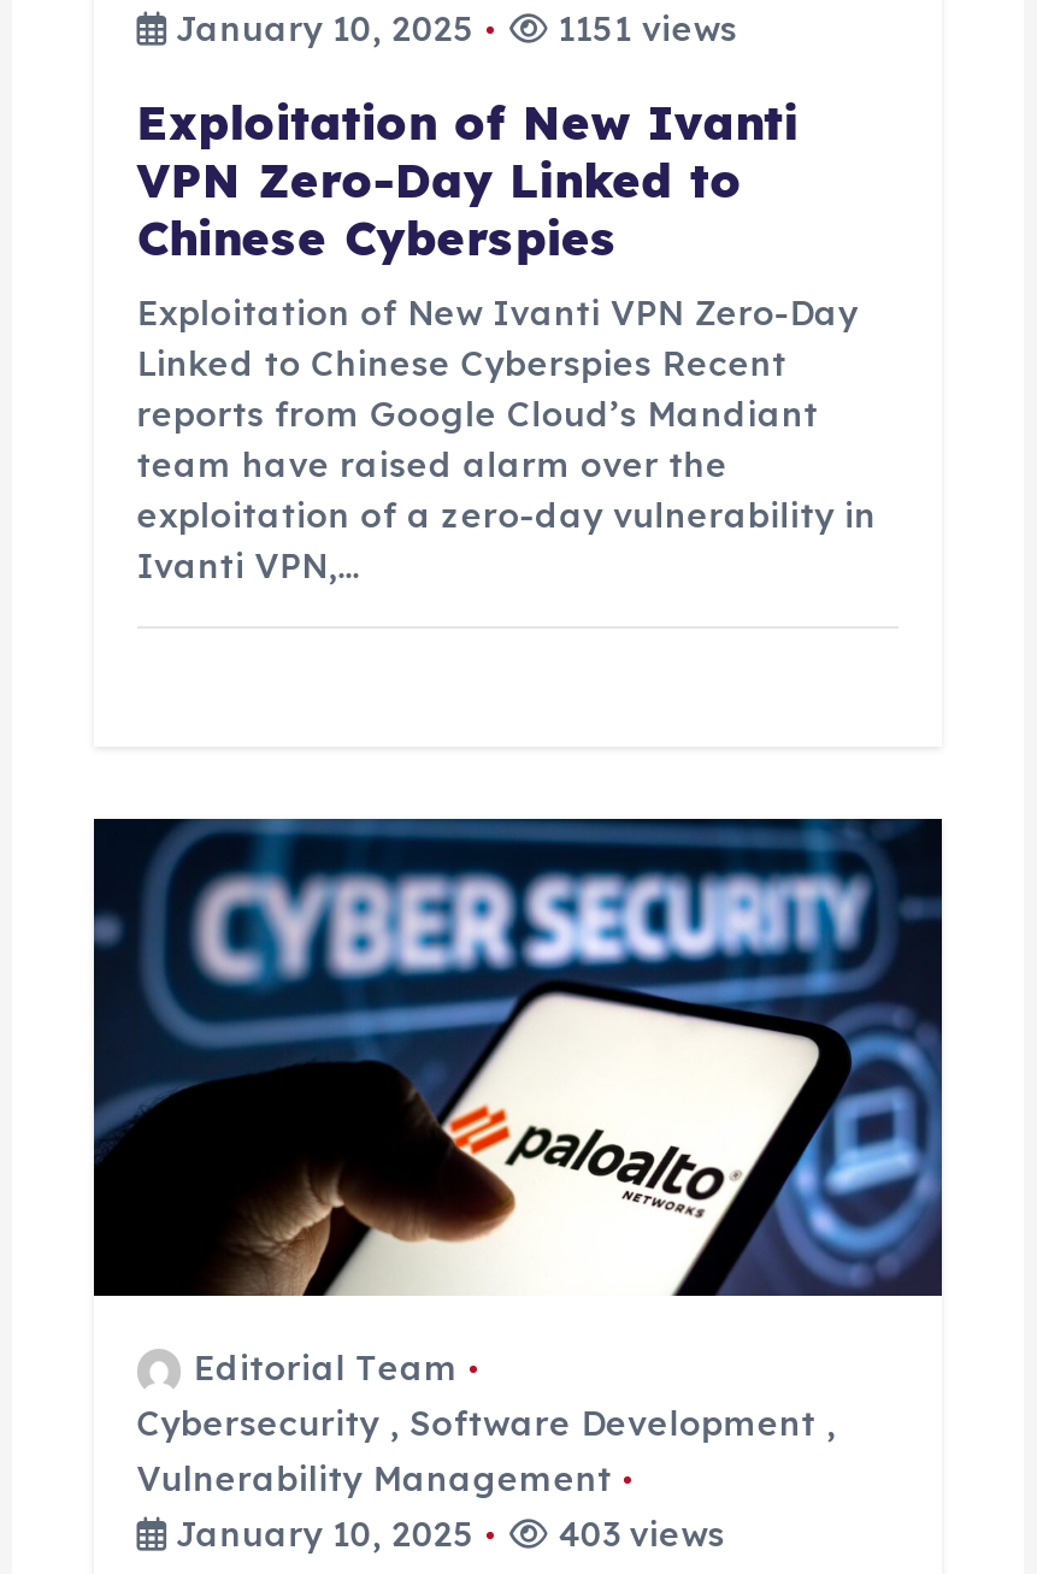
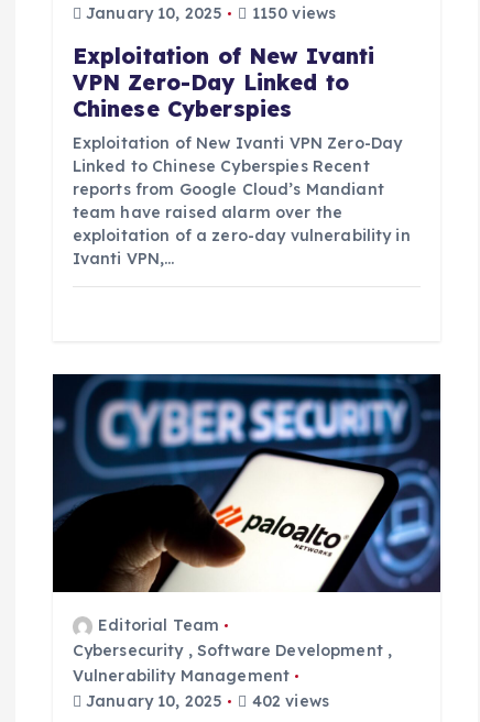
- January 10, 2025 1151 views
+ January 10, 2025 1150 views

- January 10, 2025 403 views
+ January 10, 2025 402 views
